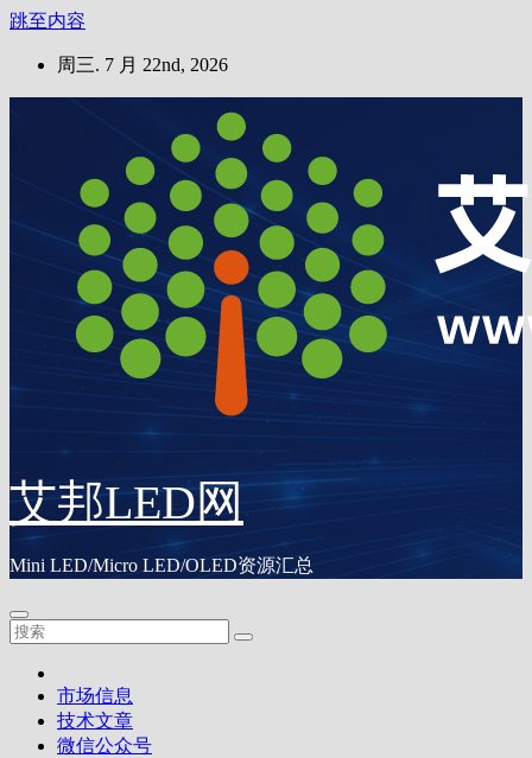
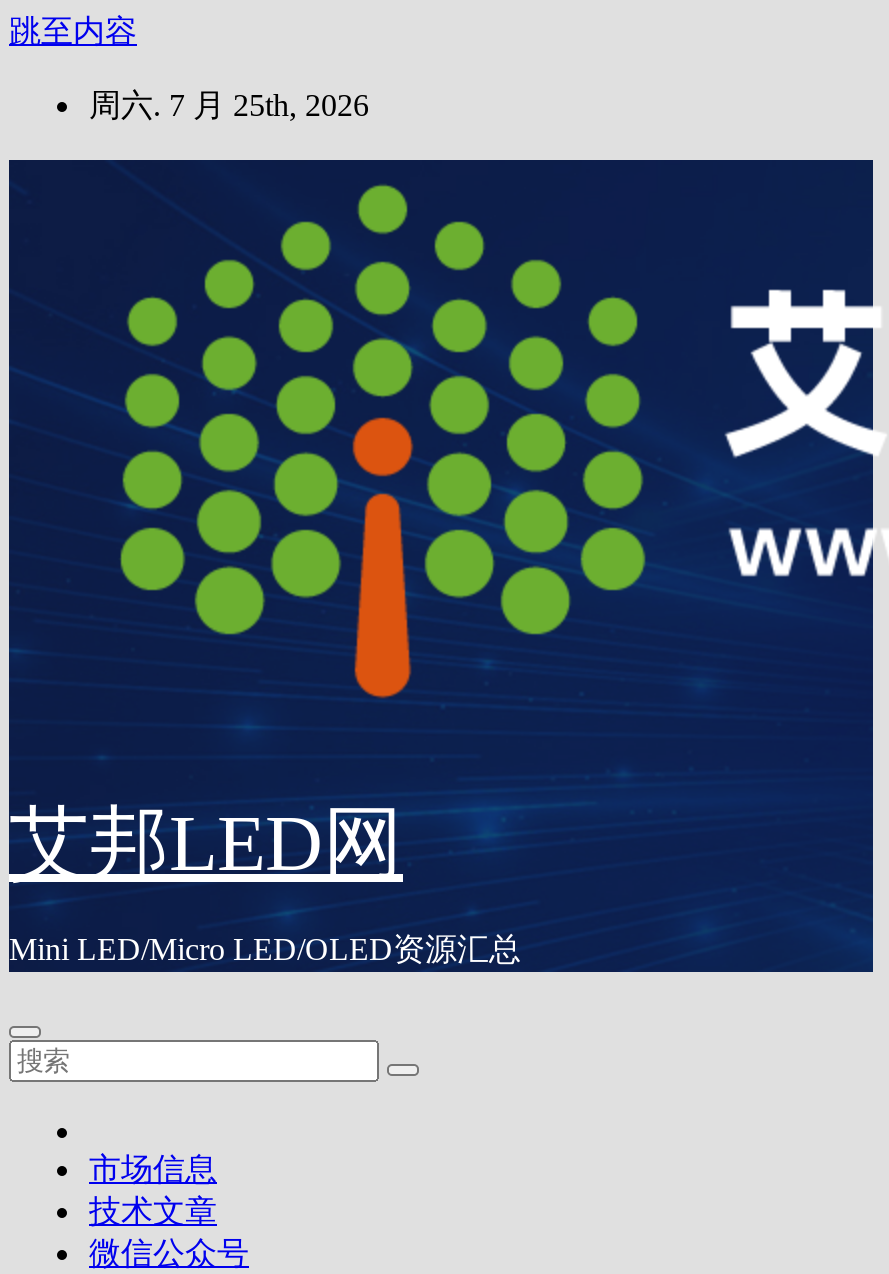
- 周三. 7 月 22nd, 2026
+ 周六. 7 月 25th, 2026
